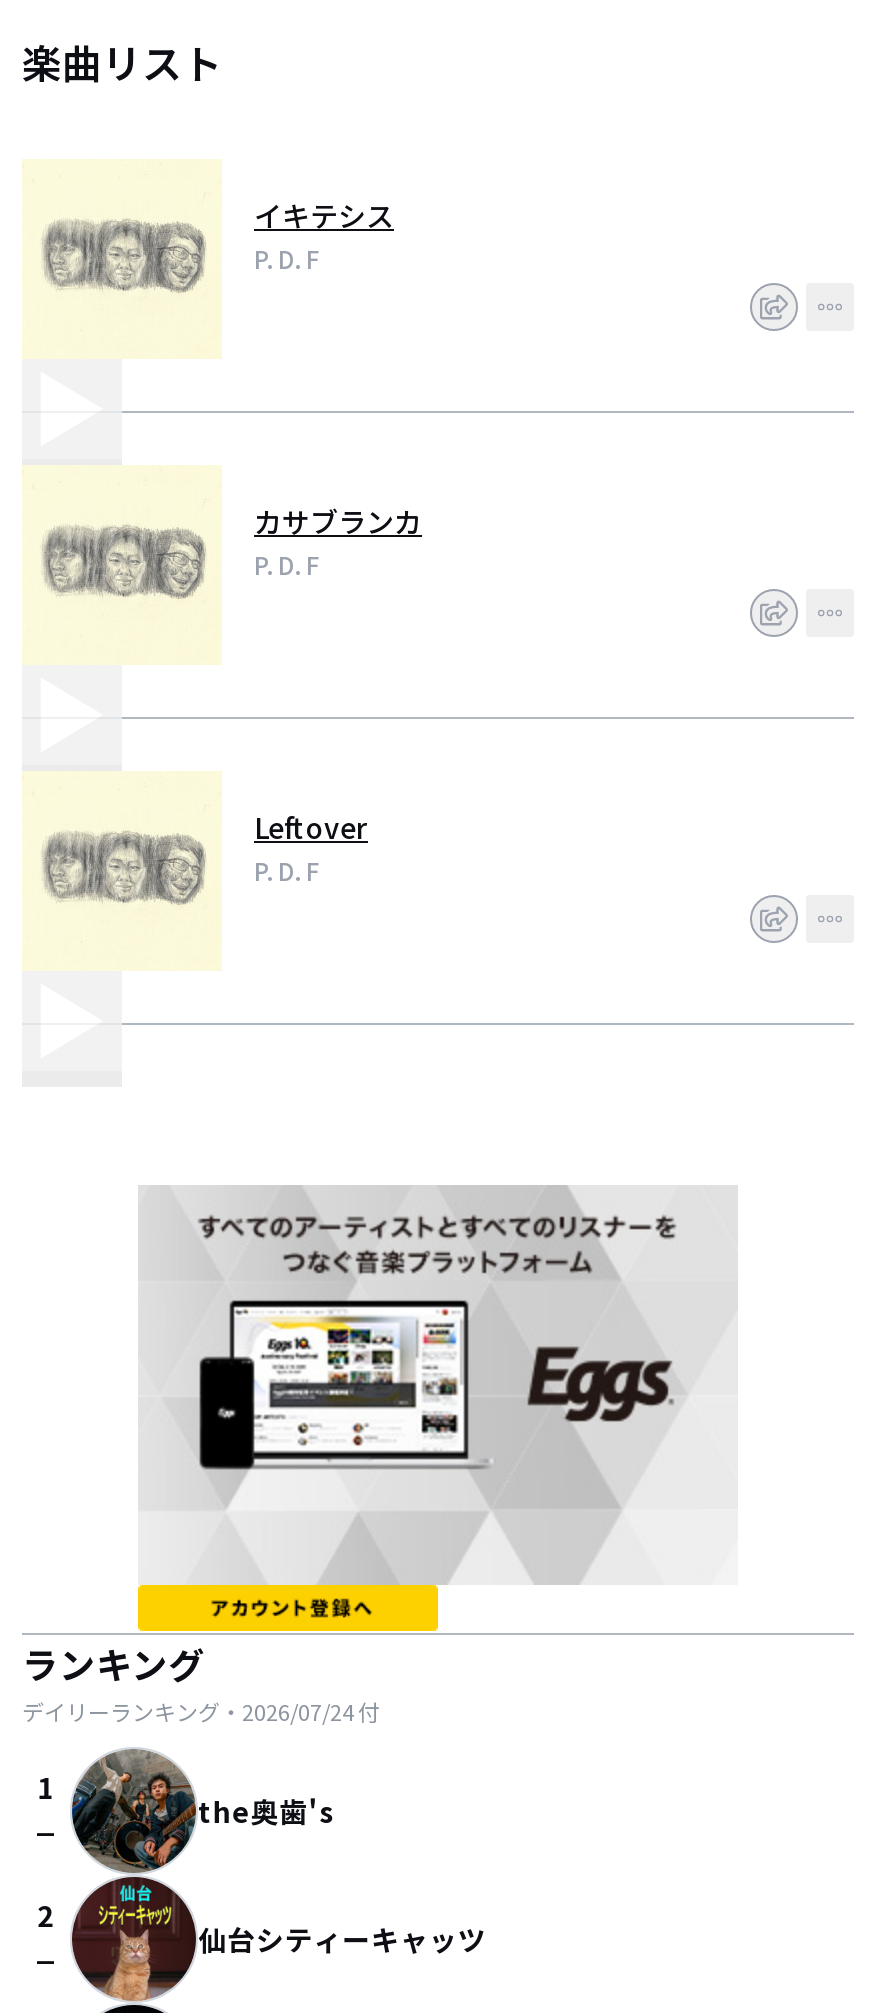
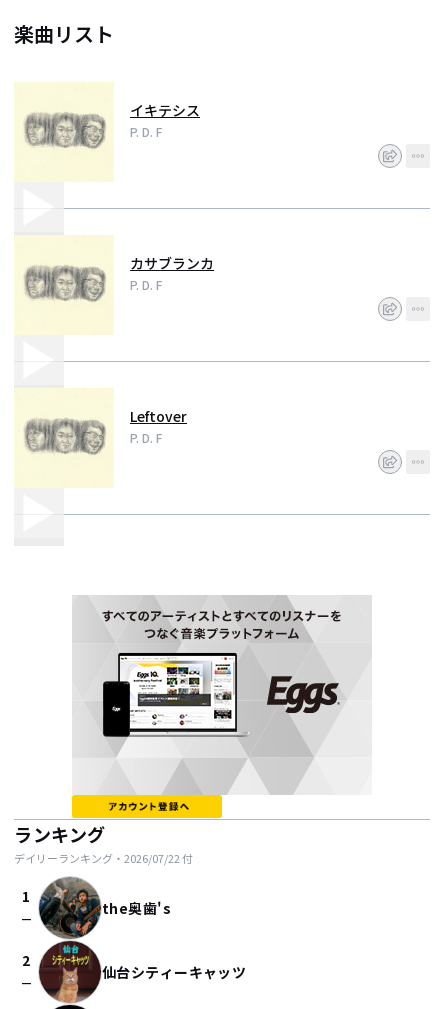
- デイリーランキング・2026/07/24付
+ デイリーランキング・2026/07/22付
